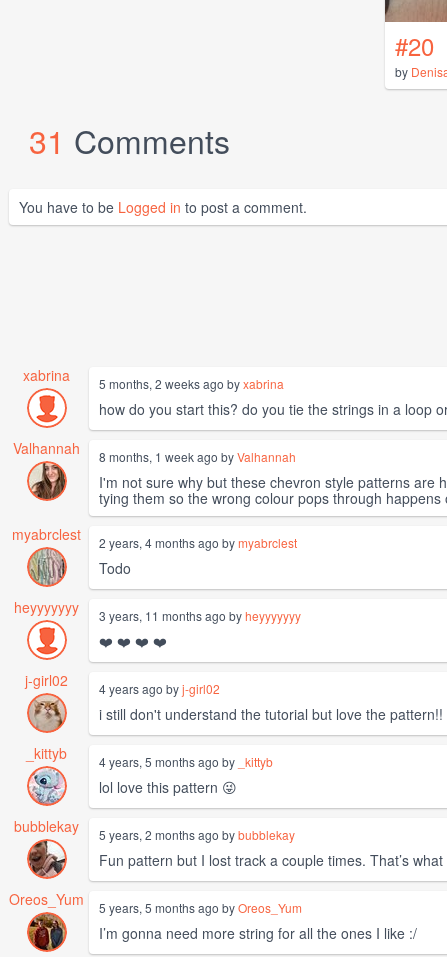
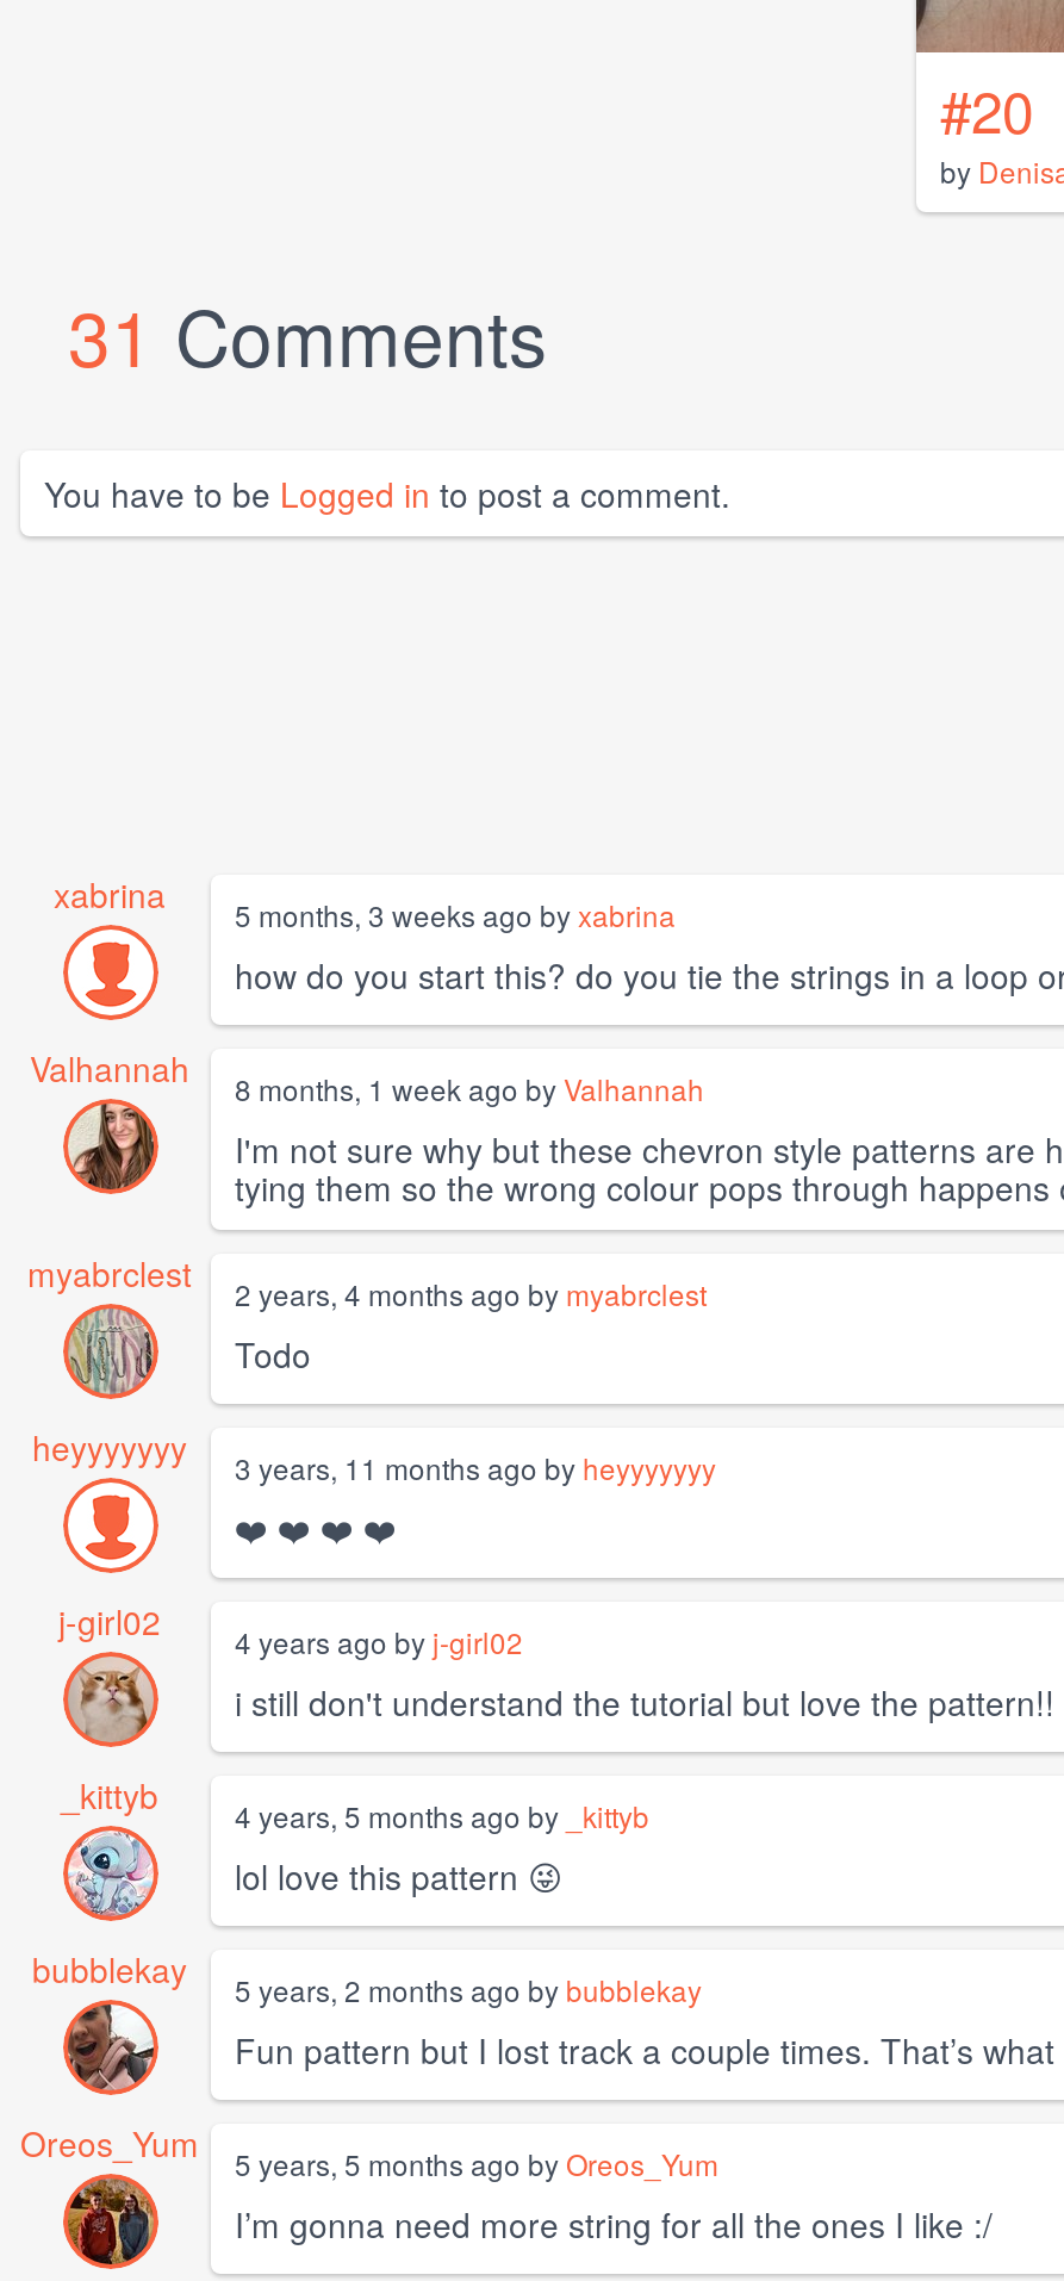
- 5 months, 2 weeks ago by xabrina
+ 5 months, 3 weeks ago by xabrina
